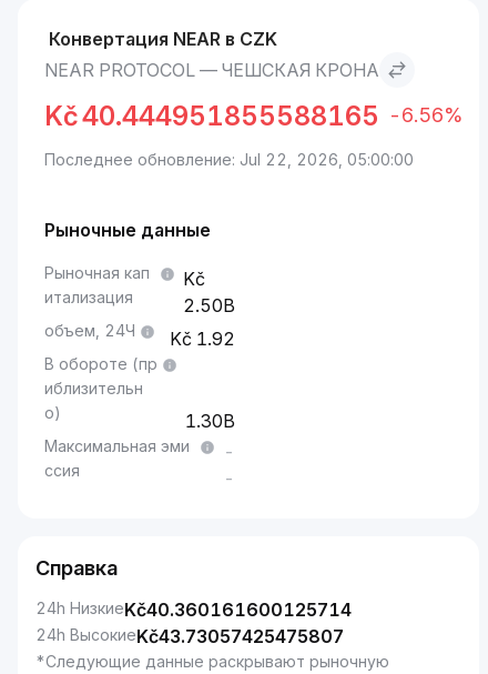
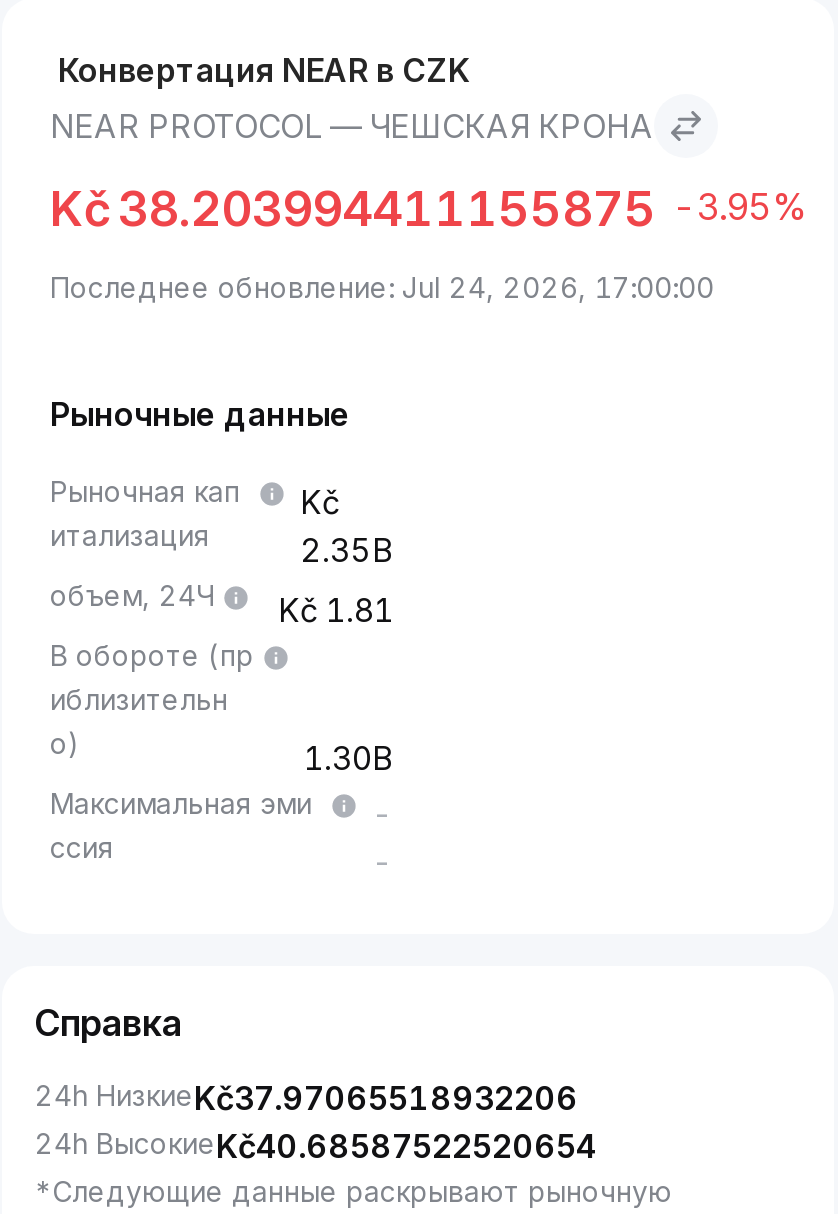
- Kč 40.444951855588165 -6.56%
+ Kč 38.203994411155875 -3.95%

- Последнее обновление: Jul 22, 2026, 05:00:00
+ Последнее обновление: Jul 24, 2026, 17:00:00

- 2.50B
+ 2.35B

- 1.92
+ 1.81

- 24h НизкиеKč40.360161600125714
+ 24h НизкиеKč37.97065518932206

- 24h ВысокиеKč43.73057425475807
+ 24h ВысокиеKč40.68587522520654
